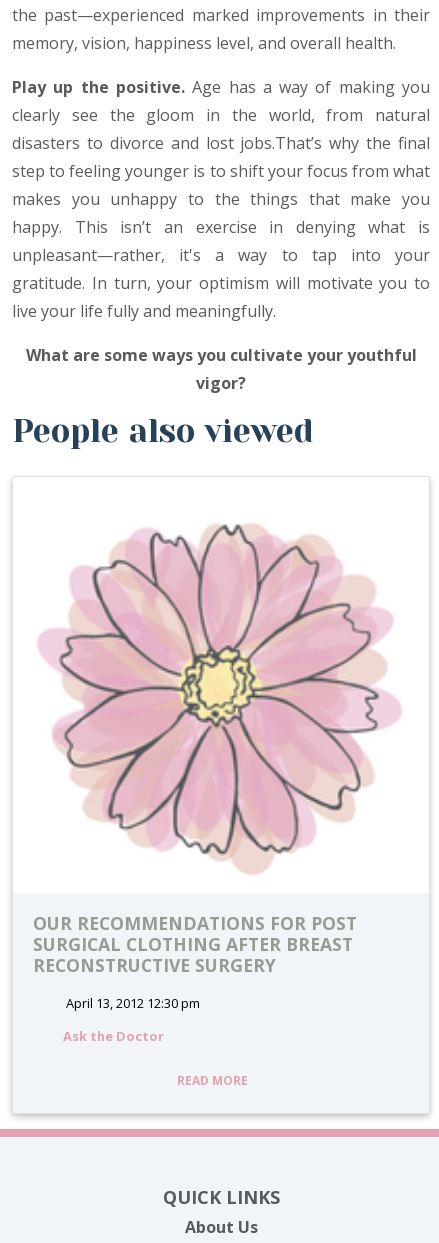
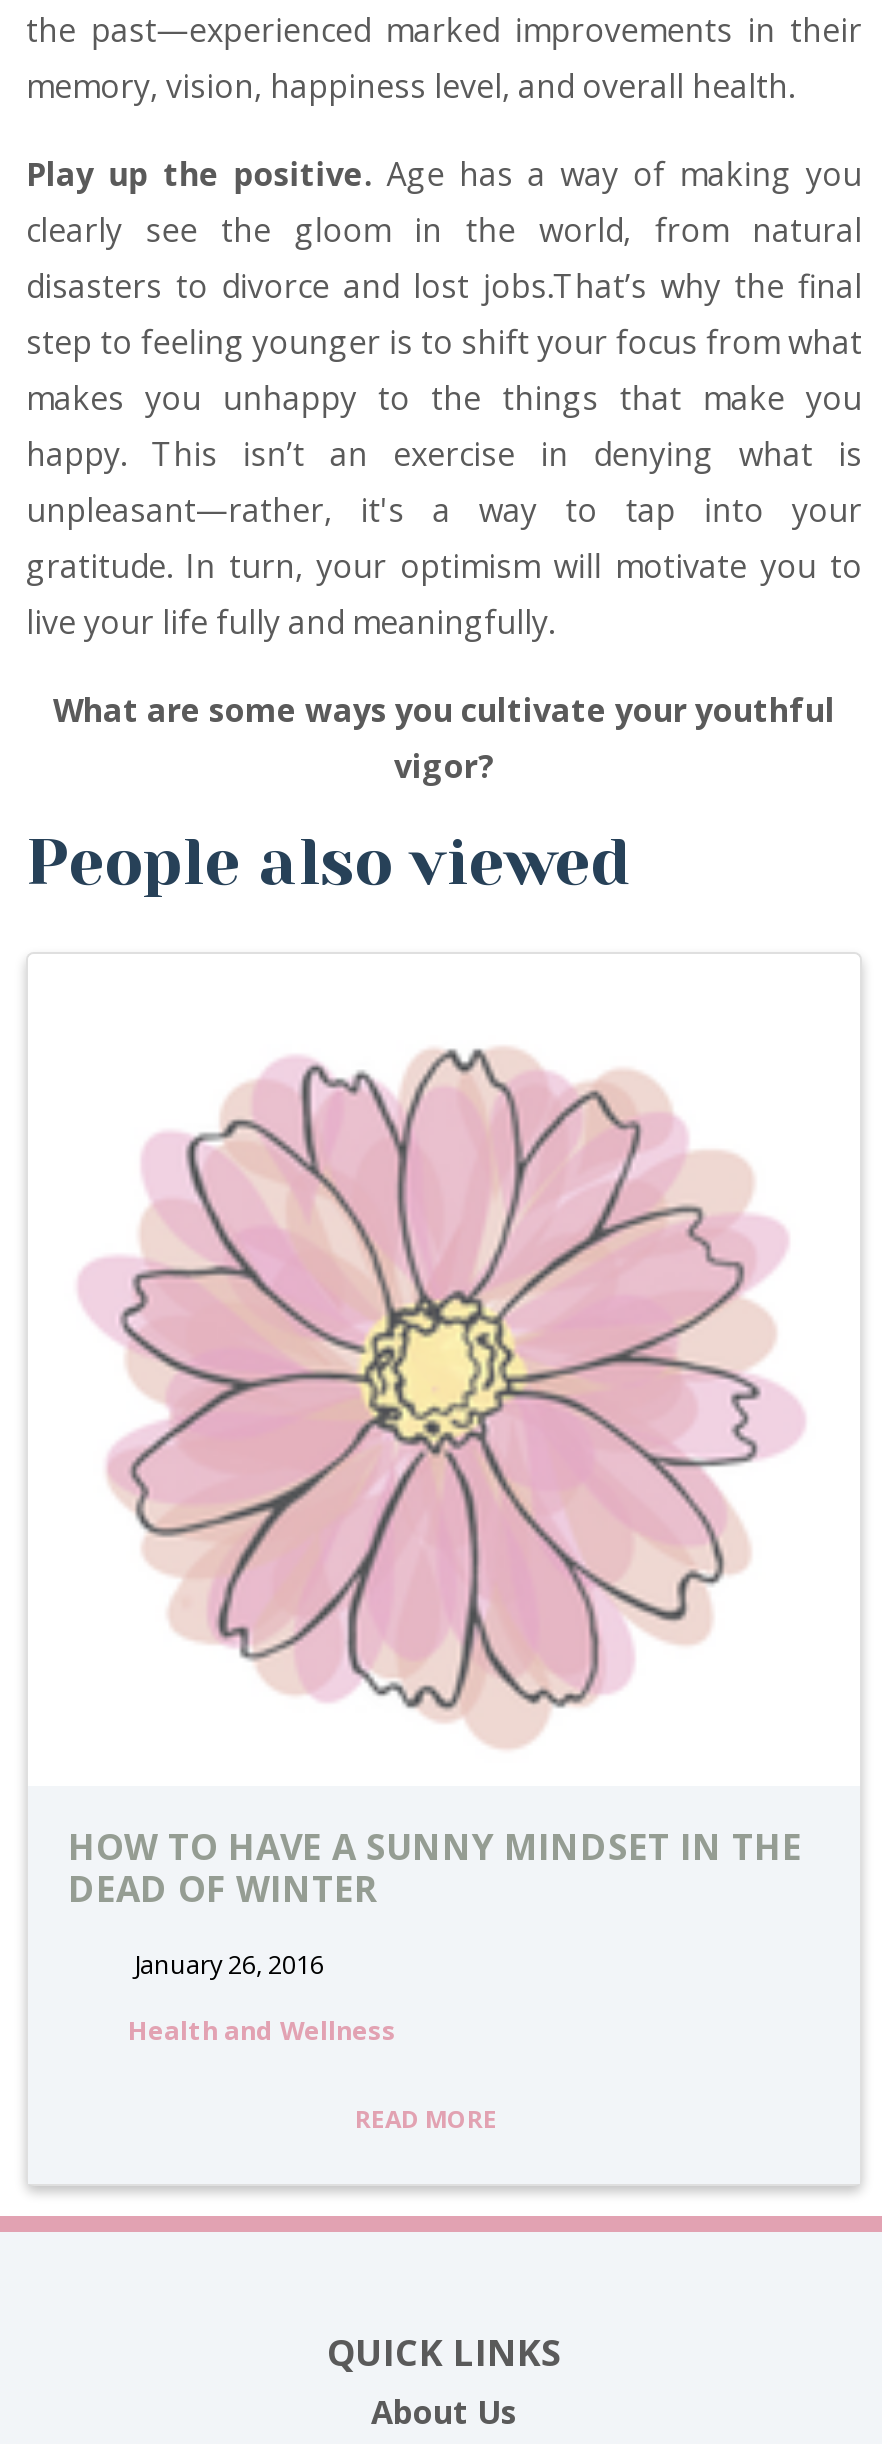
- OUR RECOMMENDATIONS FOR POST
- SURGICAL CLOTHING AFTER BREAST
- RECONSTRUCTIVE SURGERY
+ HOW TO HAVE A SUNNY MINDSET IN THE
+ DEAD OF WINTER

- April 13, 2012 12:30 pm
+ January 26, 2016

- Ask the Doctor
+ Health and Wellness
